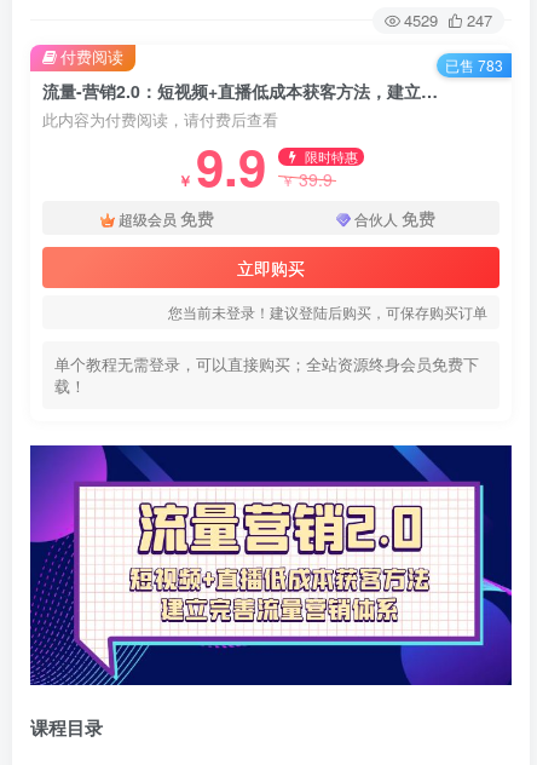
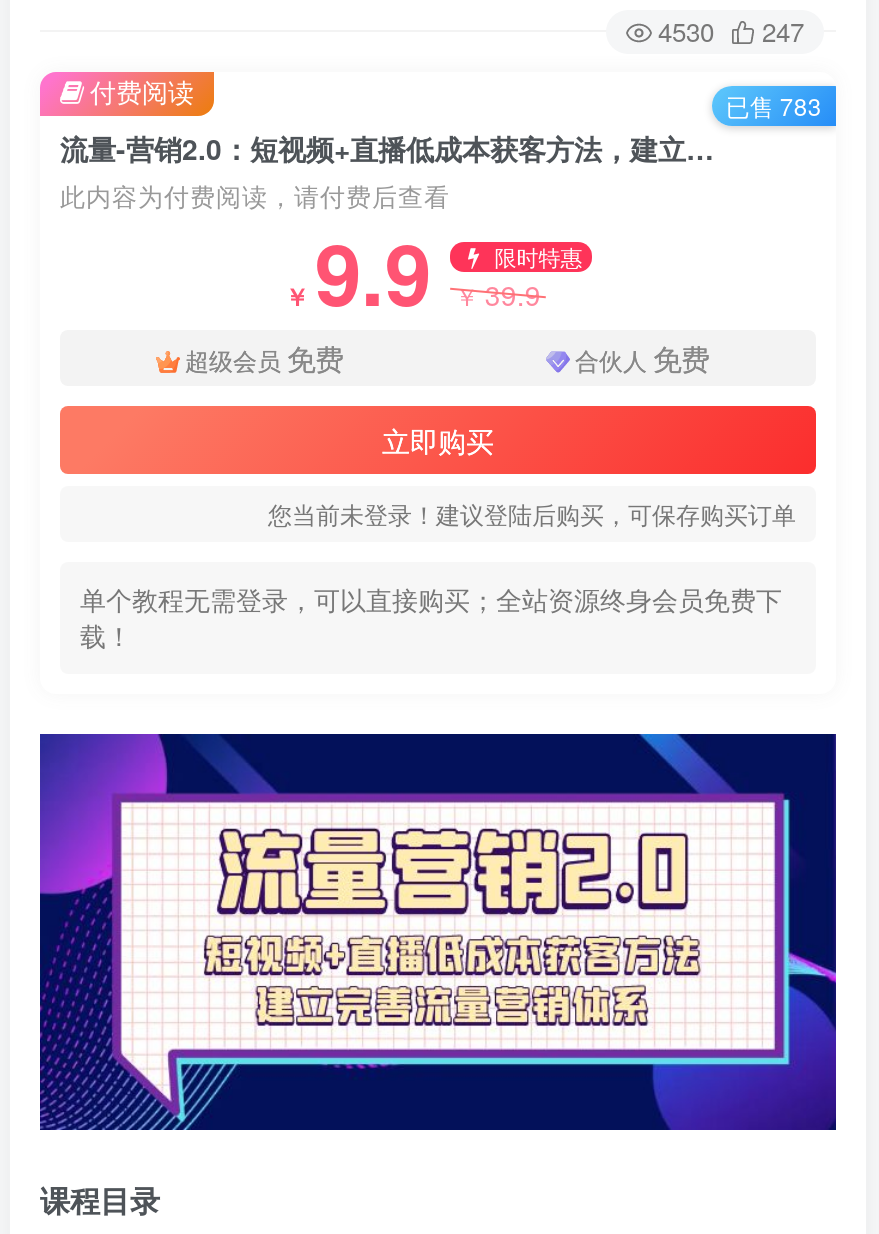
- 4529 247
+ 4530 247
